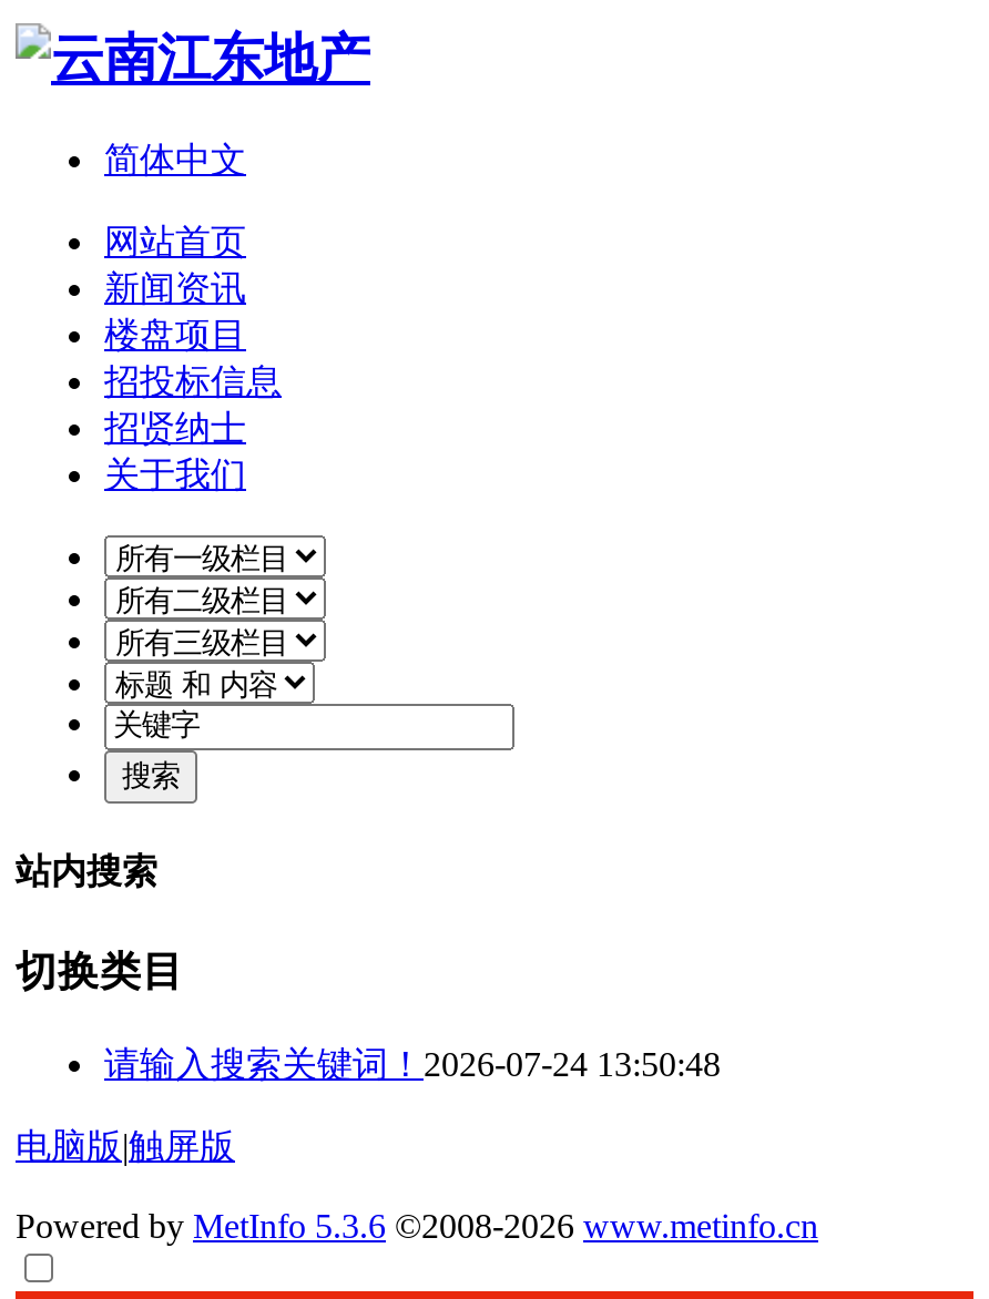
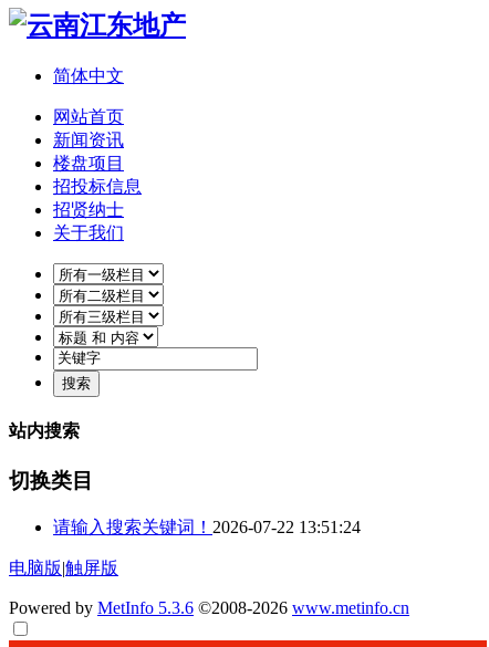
- 请输入搜索关键词！2026-07-24 13:50:48
+ 请输入搜索关键词！2026-07-22 13:51:24
